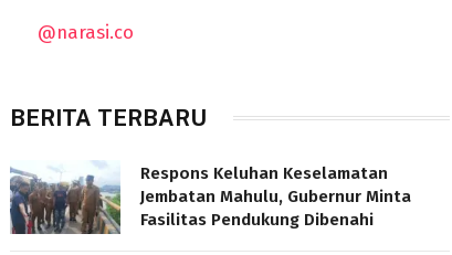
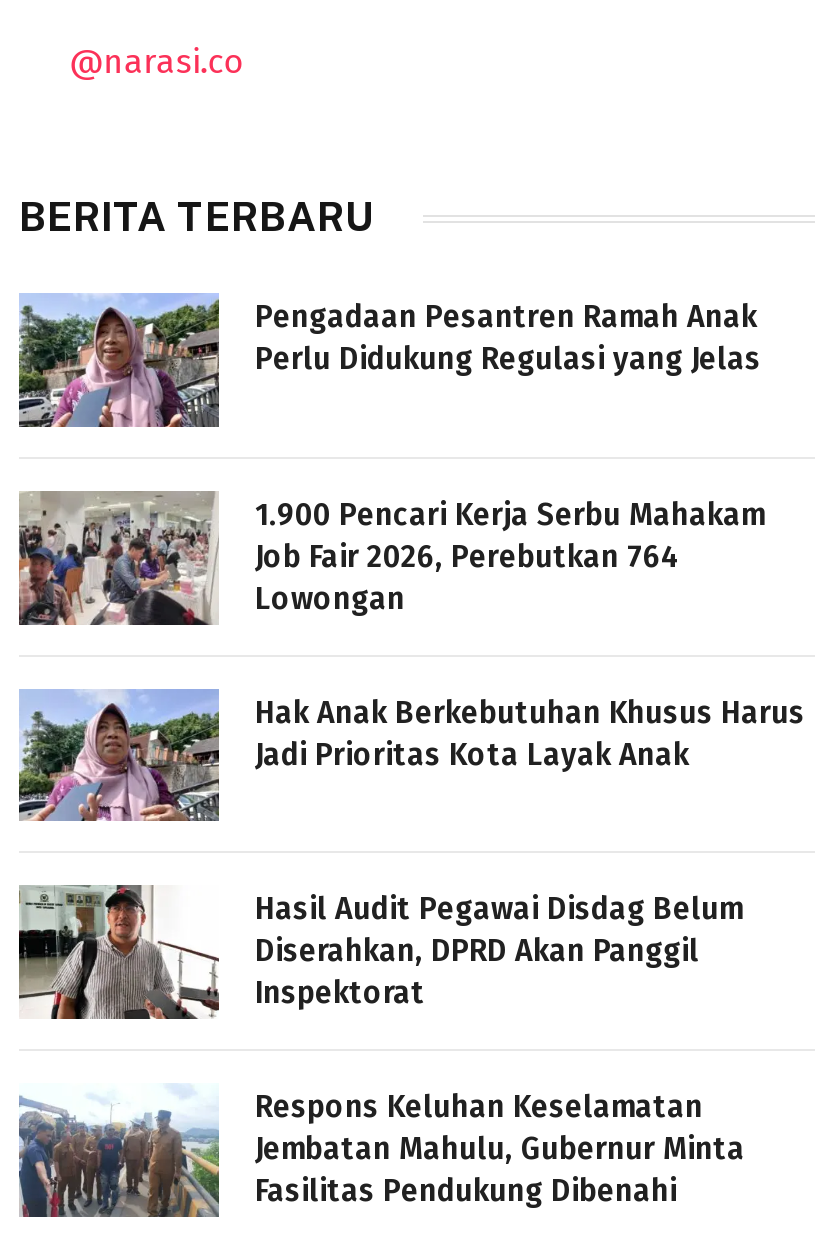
+ [image]
+ Pengadaan Pesantren Ramah Anak
+ Perlu Didukung Regulasi yang Jelas

+ [image]
+ 1.900 Pencari Kerja Serbu Mahakam
+ Job Fair 2026, Perebutkan 764
+ Lowongan
+ Hak Anak Berkebutuhan Khusus Harus
+ Jadi Prioritas Kota Layak Anak

+ [image]
+ Hasil Audit Pegawai Disdag Belum
+ Diserahkan, DPRD Akan Panggil
+ Inspektorat

+ [image]
